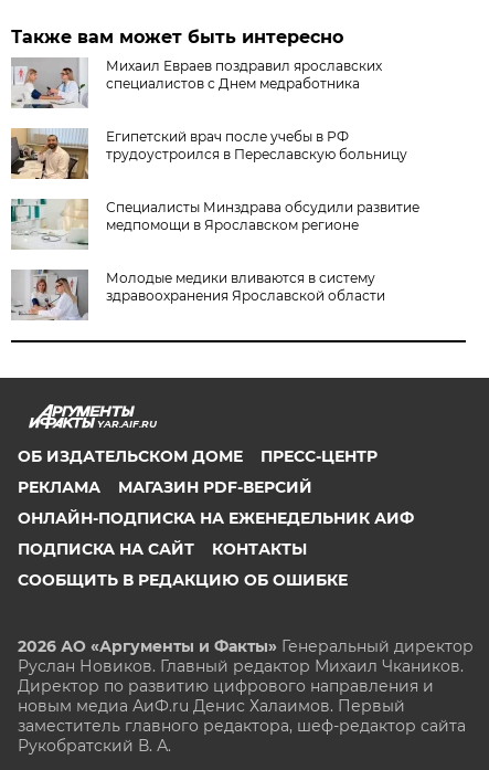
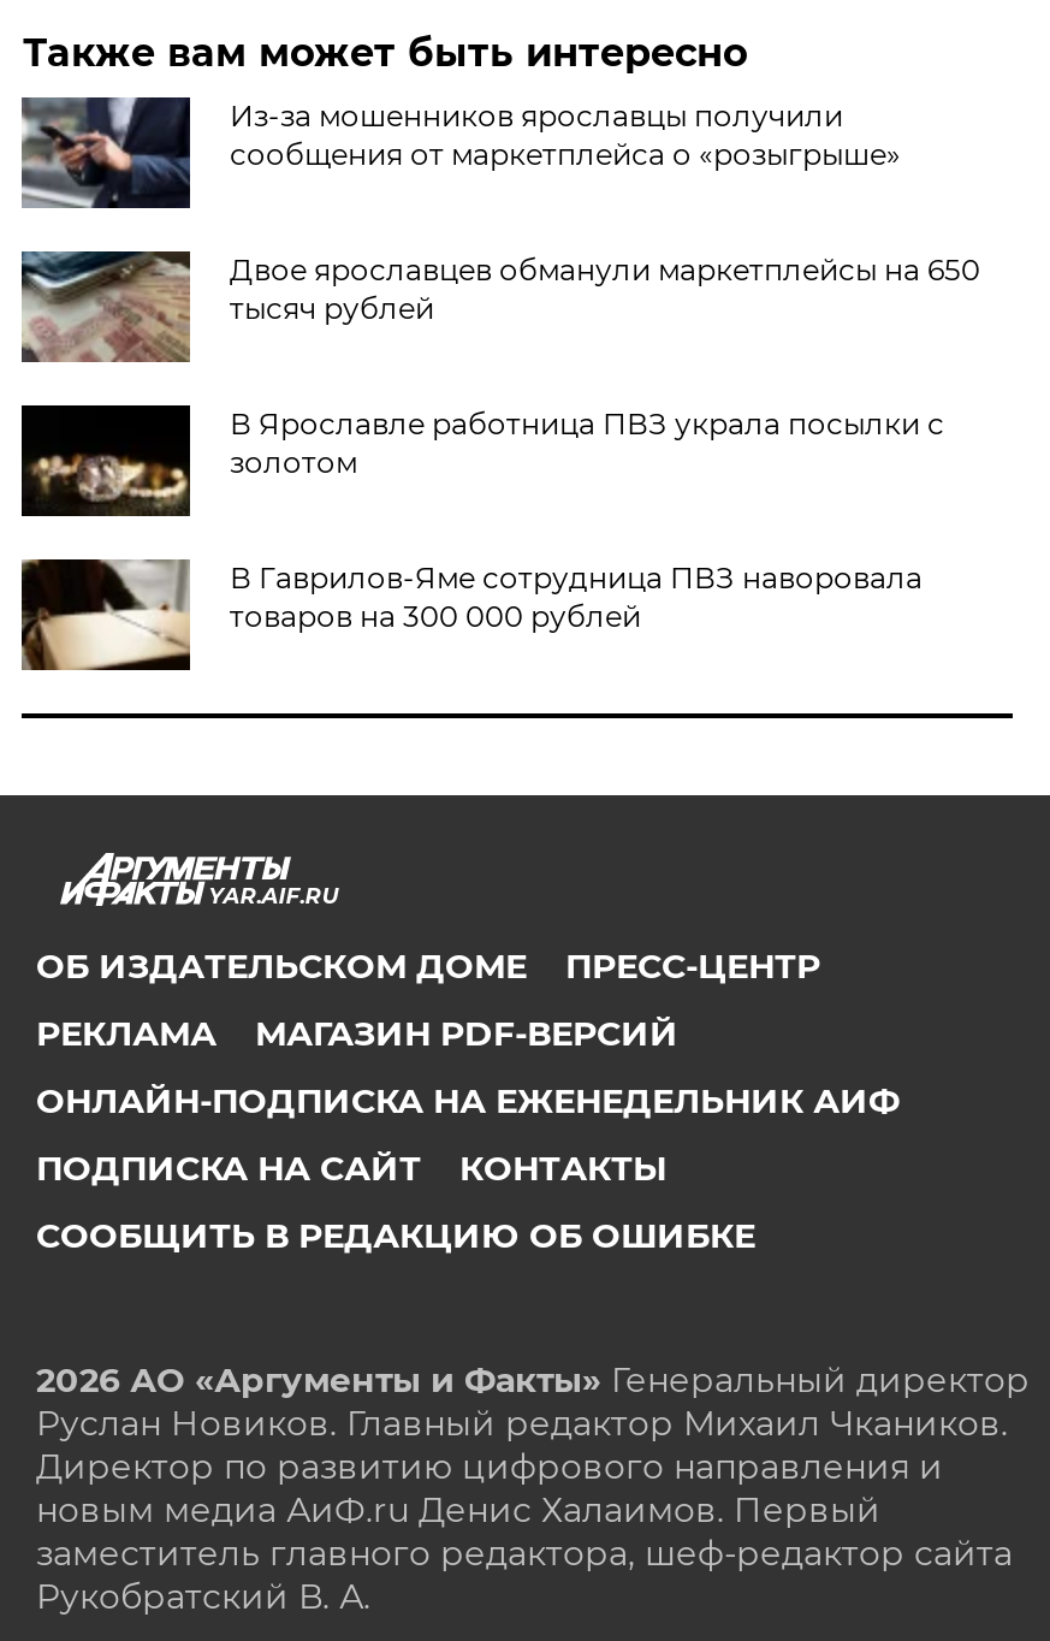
- [image]
- Михаил Евраев поздравил ярославских
- специалистов с Днем медработника
+ [image]
+ Из-за мошенников ярославцы получили
+ сообщения от маркетплейса о «розыгрыше»

- [image]
- Египетский врач после учебы в РФ
- трудоустроился в Переславскую больницу
+ [image]
+ Двое ярославцев обманули маркетплейсы на 650
+ тысяч рублей

- [image]
- Специалисты Минздрава обсудили развитие
- медпомощи в Ярославском регионе
+ [image]
+ В Ярославле работница ПВЗ украла посылки с
+ золотом

- [image]
- Молодые медики вливаются в систему
- здравоохранения Ярославской области
+ [image]
+ В Гаврилов‑Яме сотрудница ПВЗ наворовала
+ товаров на 300 000 рублей
